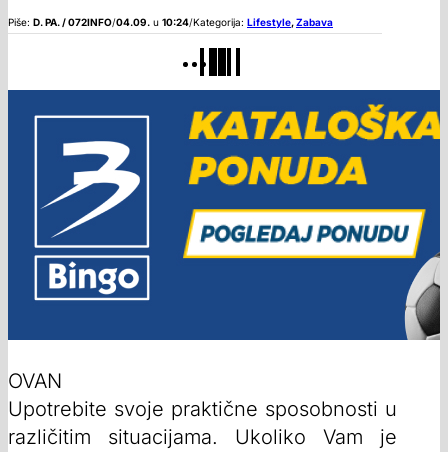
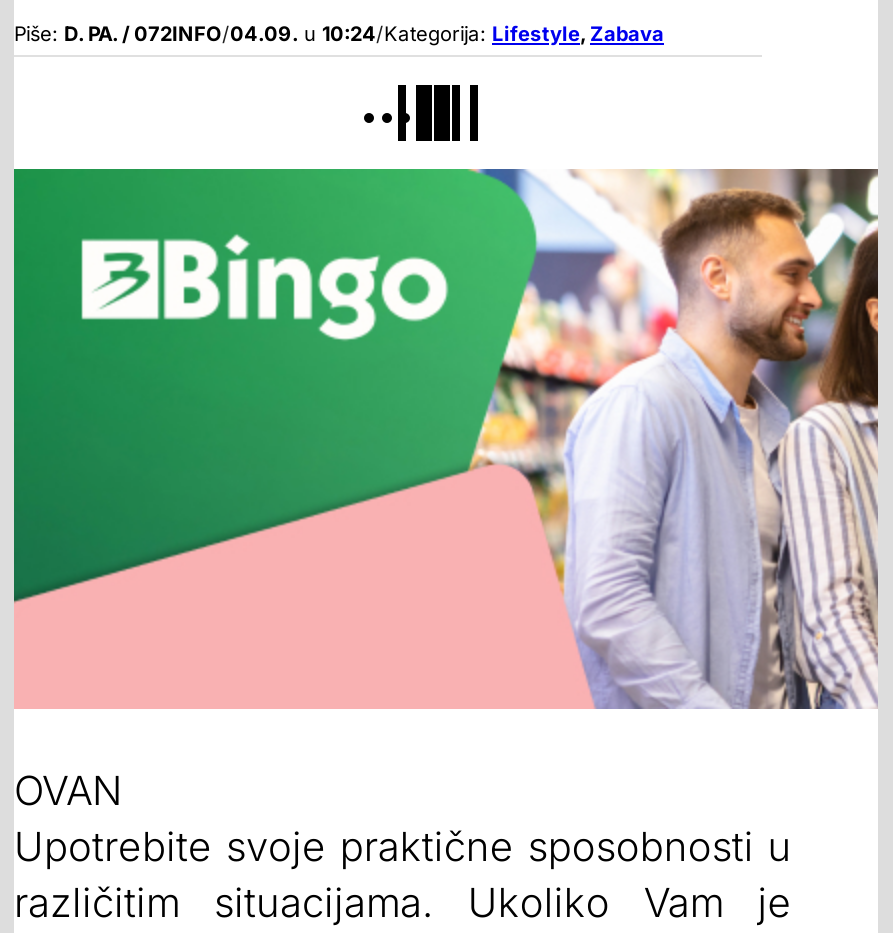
- [image]
+ [image]
